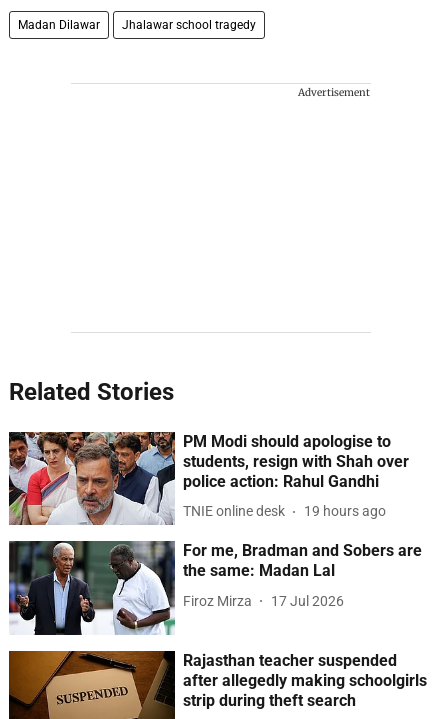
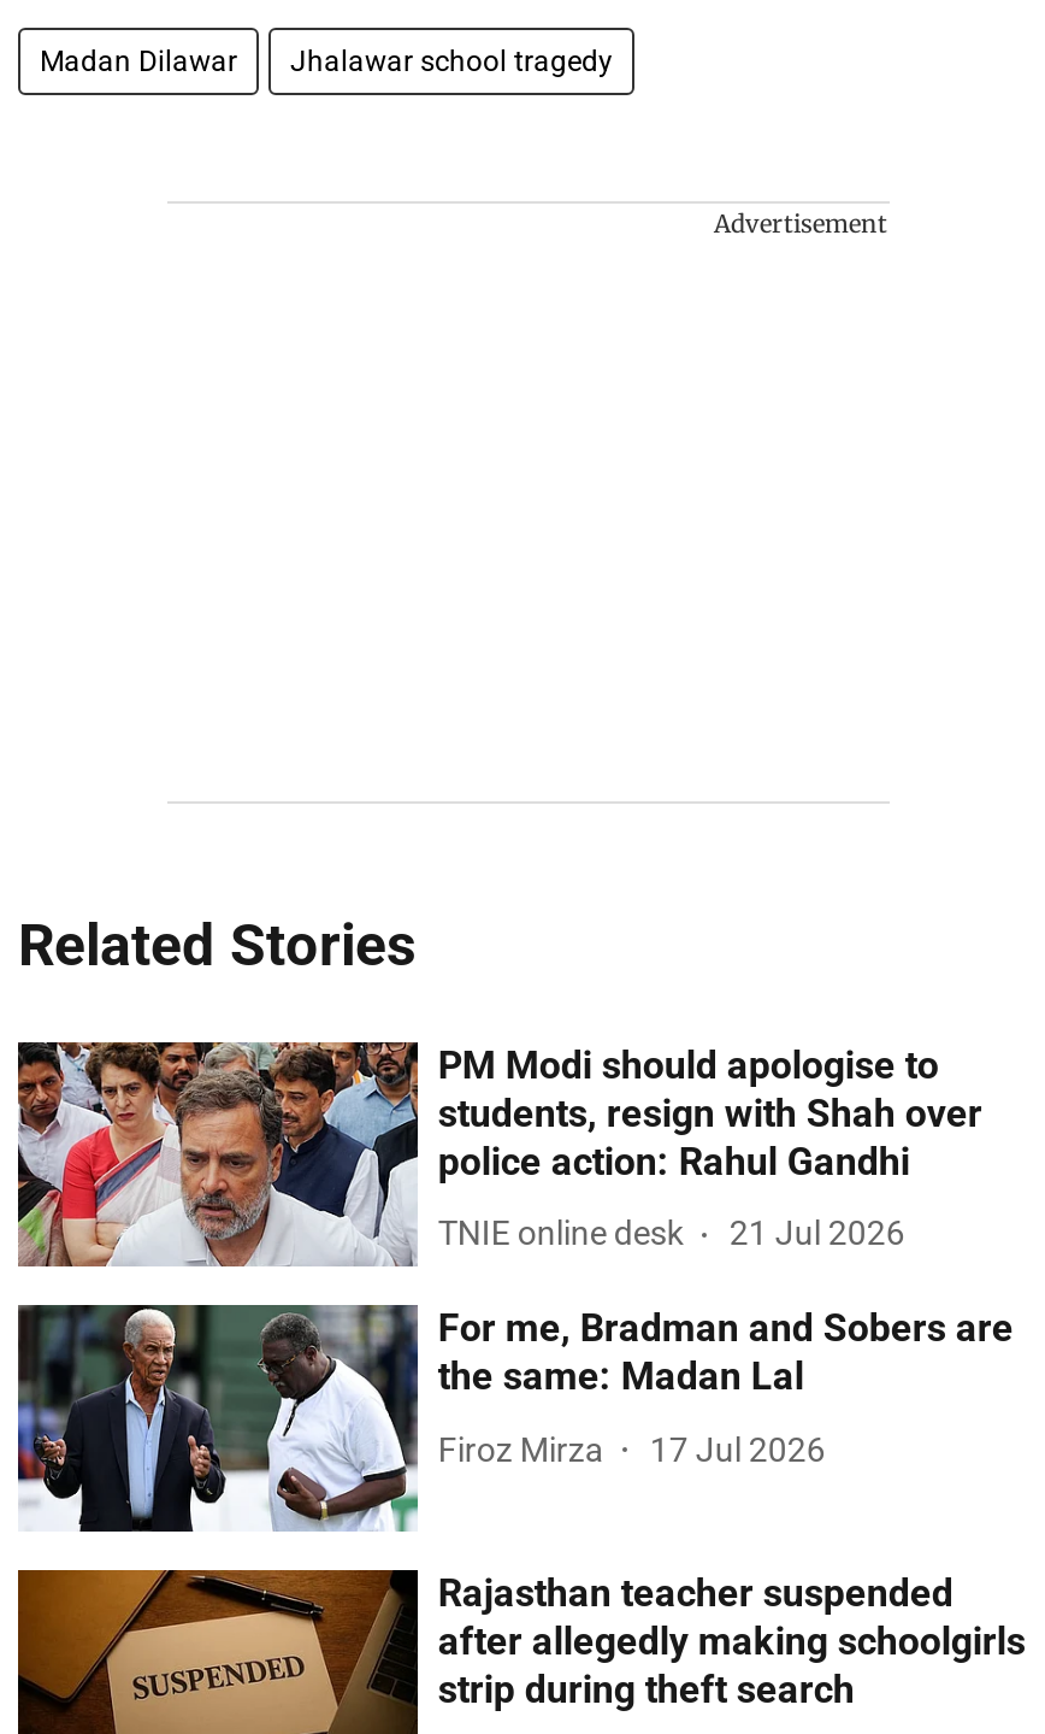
- TNIE online desk 19 hours ago
+ TNIE online desk 21 Jul 2026
